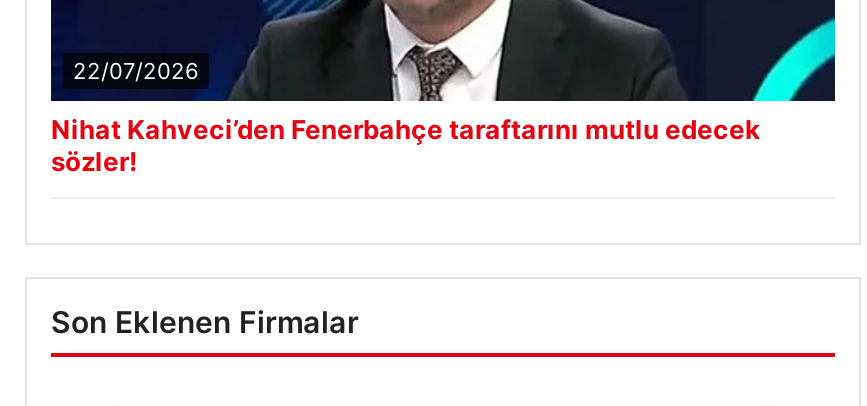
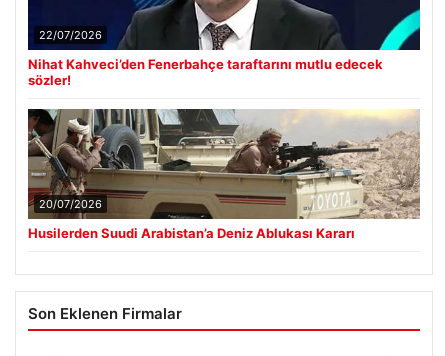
+ [image]
+ 20/07/2026
+ Husilerden Suudi Arabistan’a Deniz Ablukası Kararı
